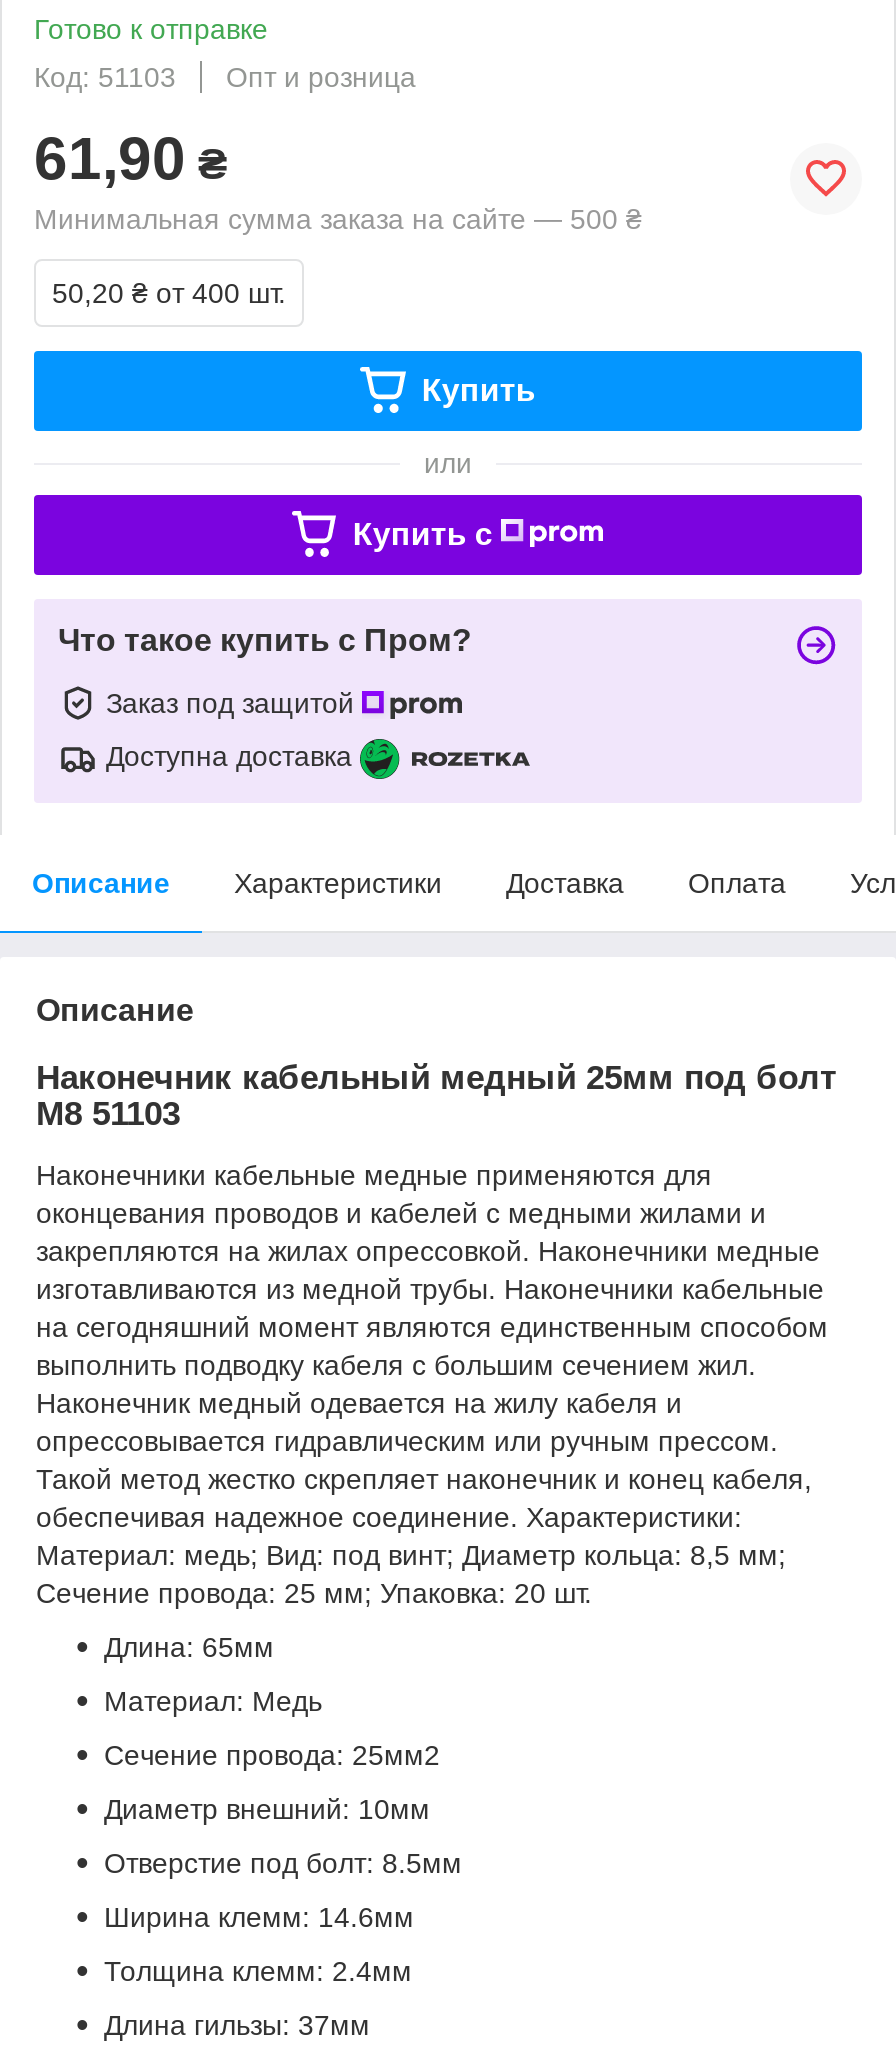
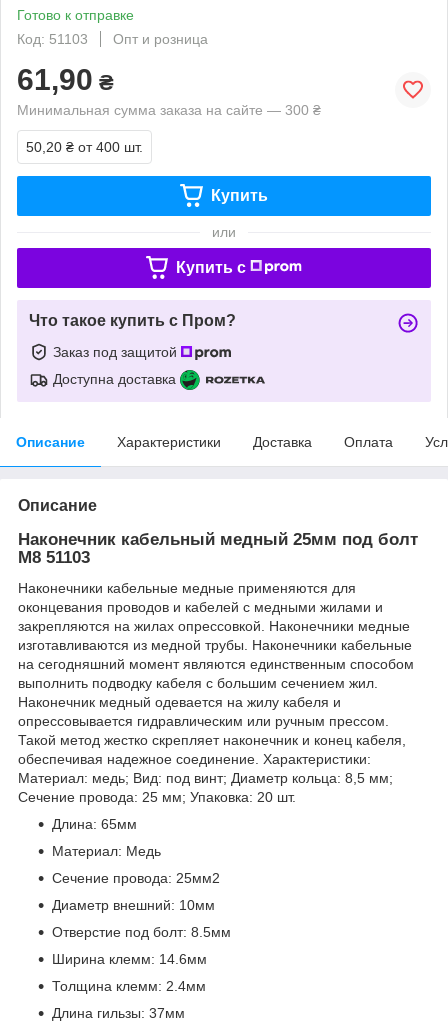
- Минимальная сумма заказа на сайте — 500 ₴
+ Минимальная сумма заказа на сайте — 300 ₴
